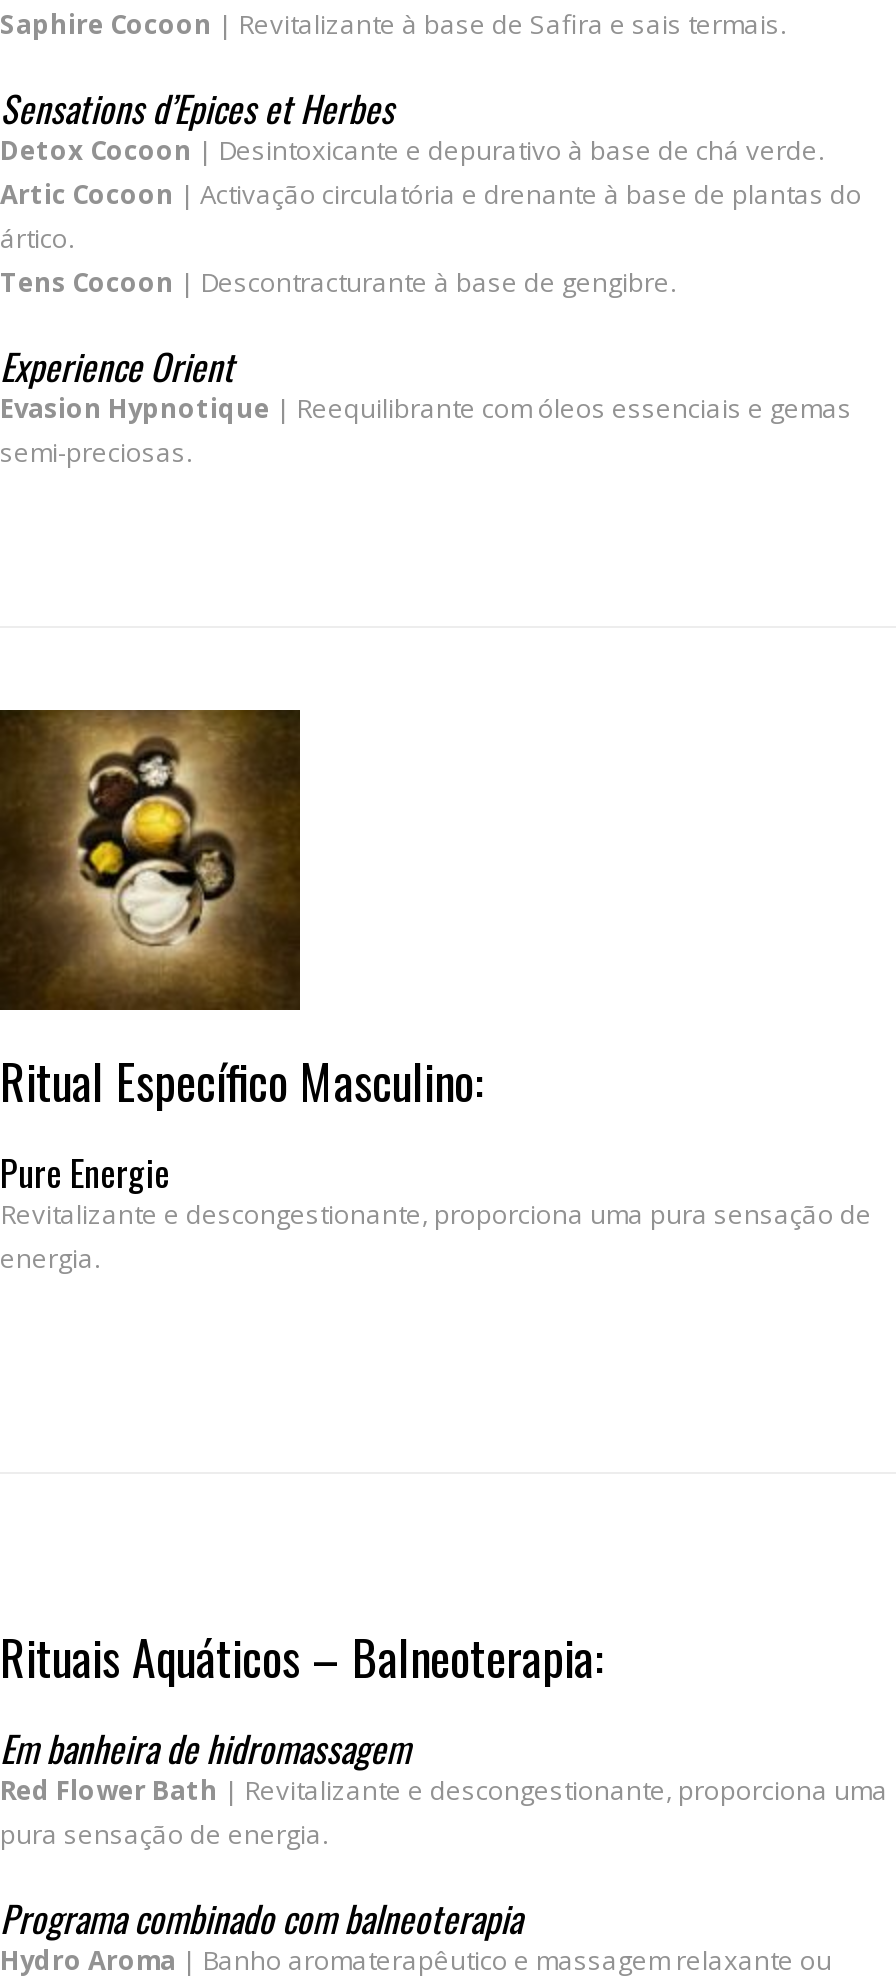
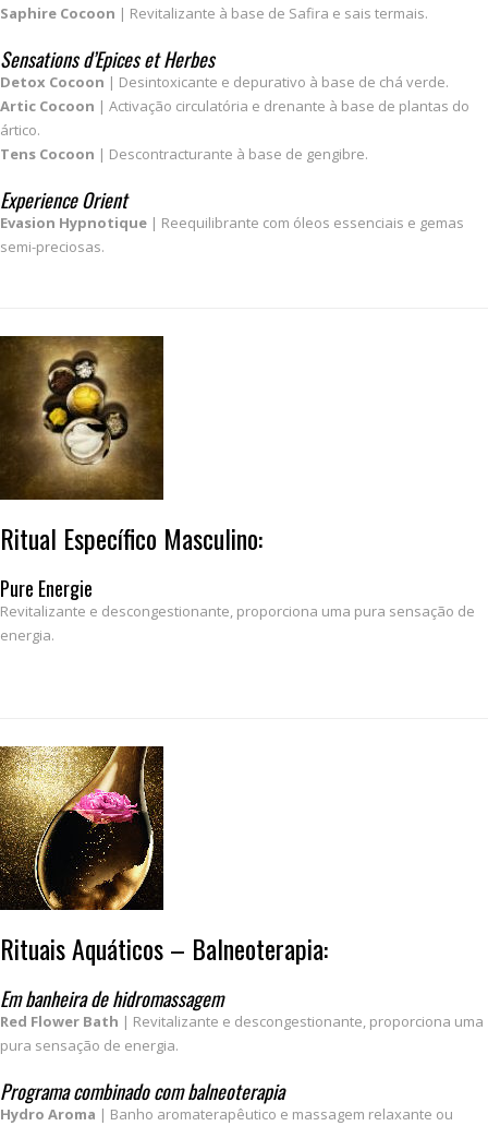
moved up: [image] | Ritual Específico Masculino: | Pure Energie | Revitalizante e descongestionante, proporciona uma pura sensação de | energia.

+ [image]
